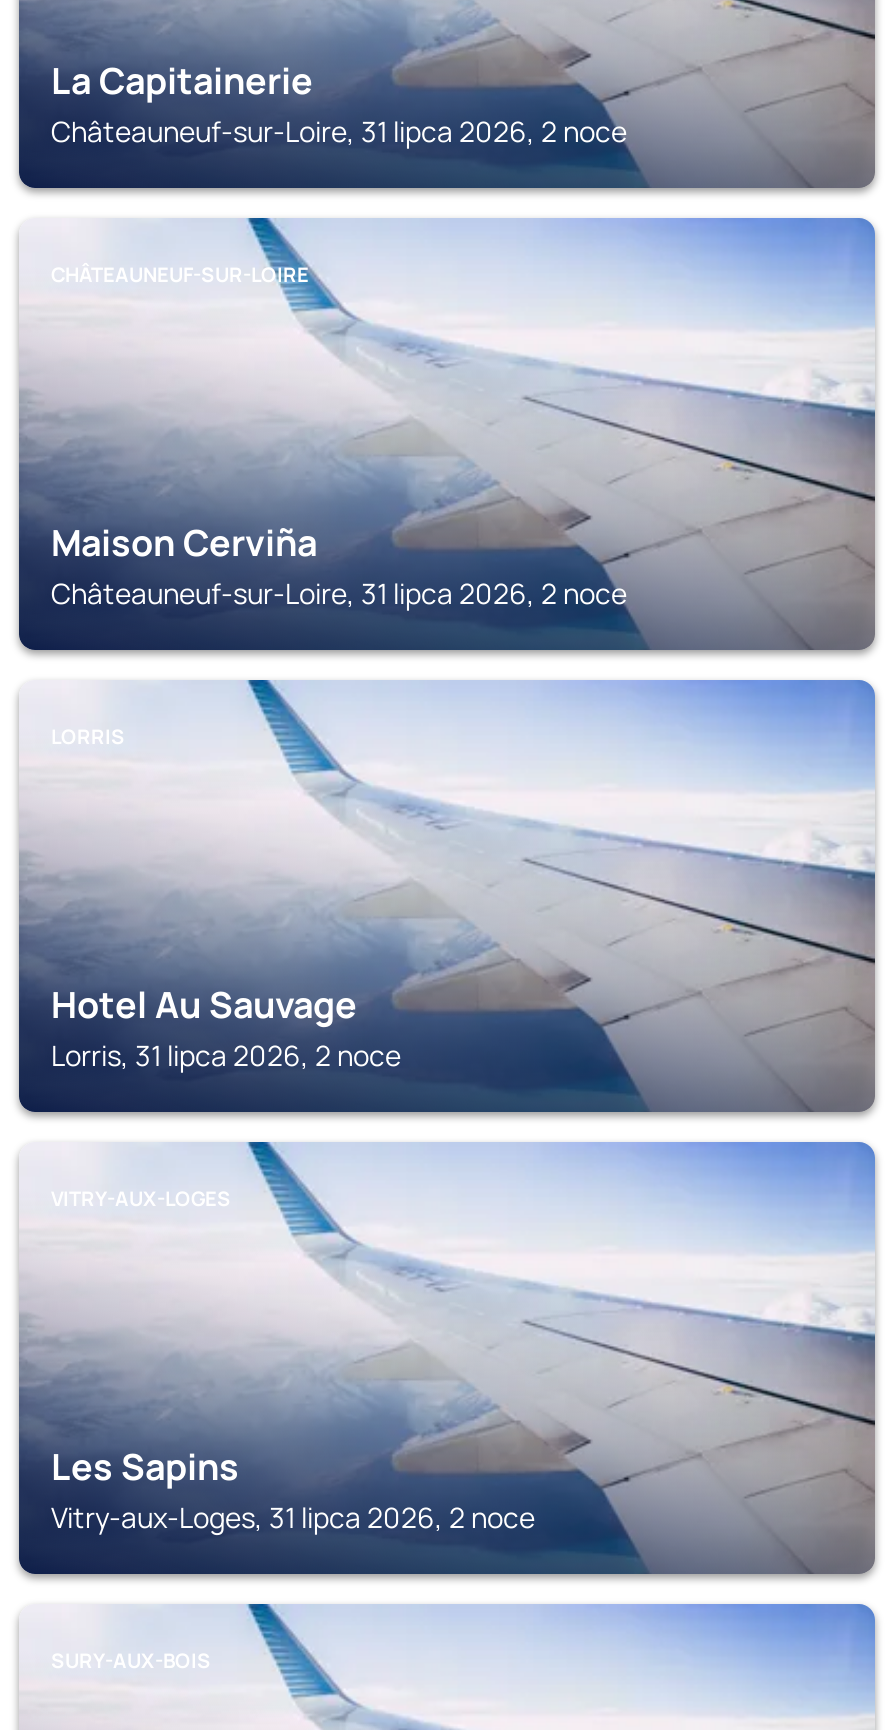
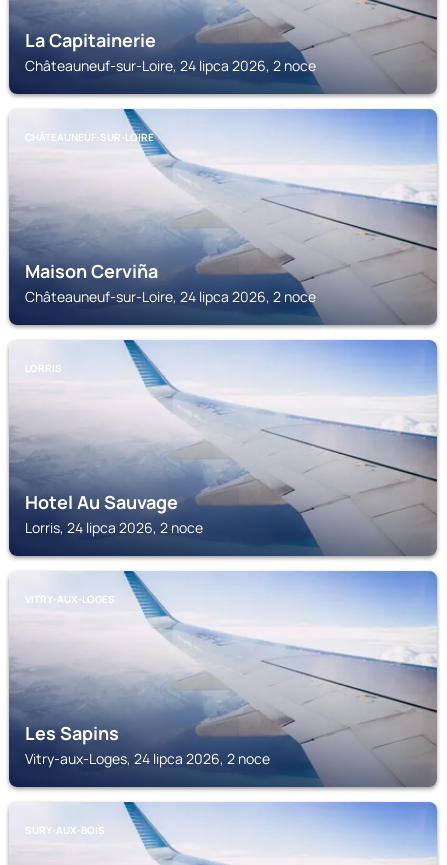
- Châteauneuf-sur-Loire, 31 lipca 2026, 2 noce
+ Châteauneuf-sur-Loire, 24 lipca 2026, 2 noce

- Châteauneuf-sur-Loire, 31 lipca 2026, 2 noce
+ Châteauneuf-sur-Loire, 24 lipca 2026, 2 noce

- Lorris, 31 lipca 2026, 2 noce
+ Lorris, 24 lipca 2026, 2 noce

- Vitry-aux-Loges, 31 lipca 2026, 2 noce
+ Vitry-aux-Loges, 24 lipca 2026, 2 noce
